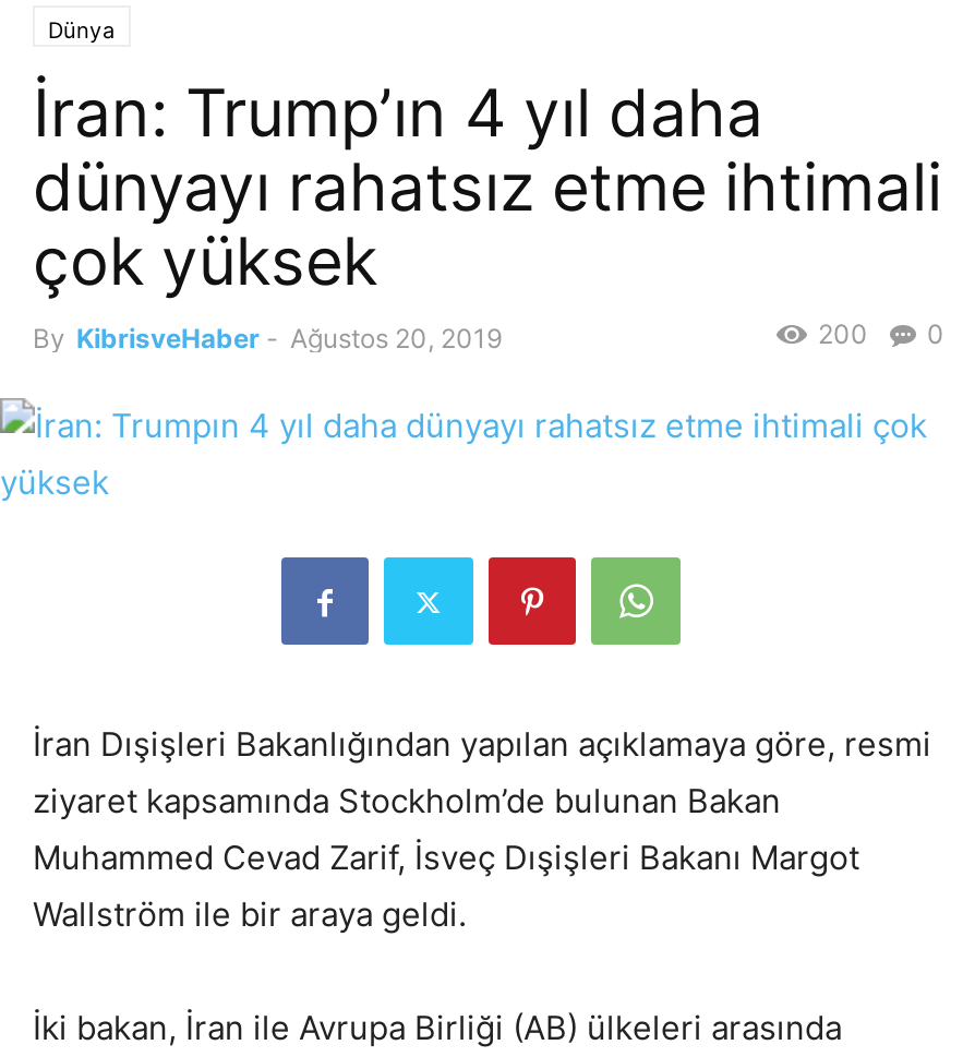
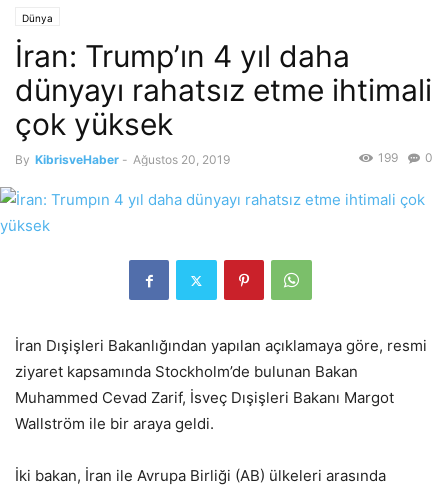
- 200 0
+ 199 0
